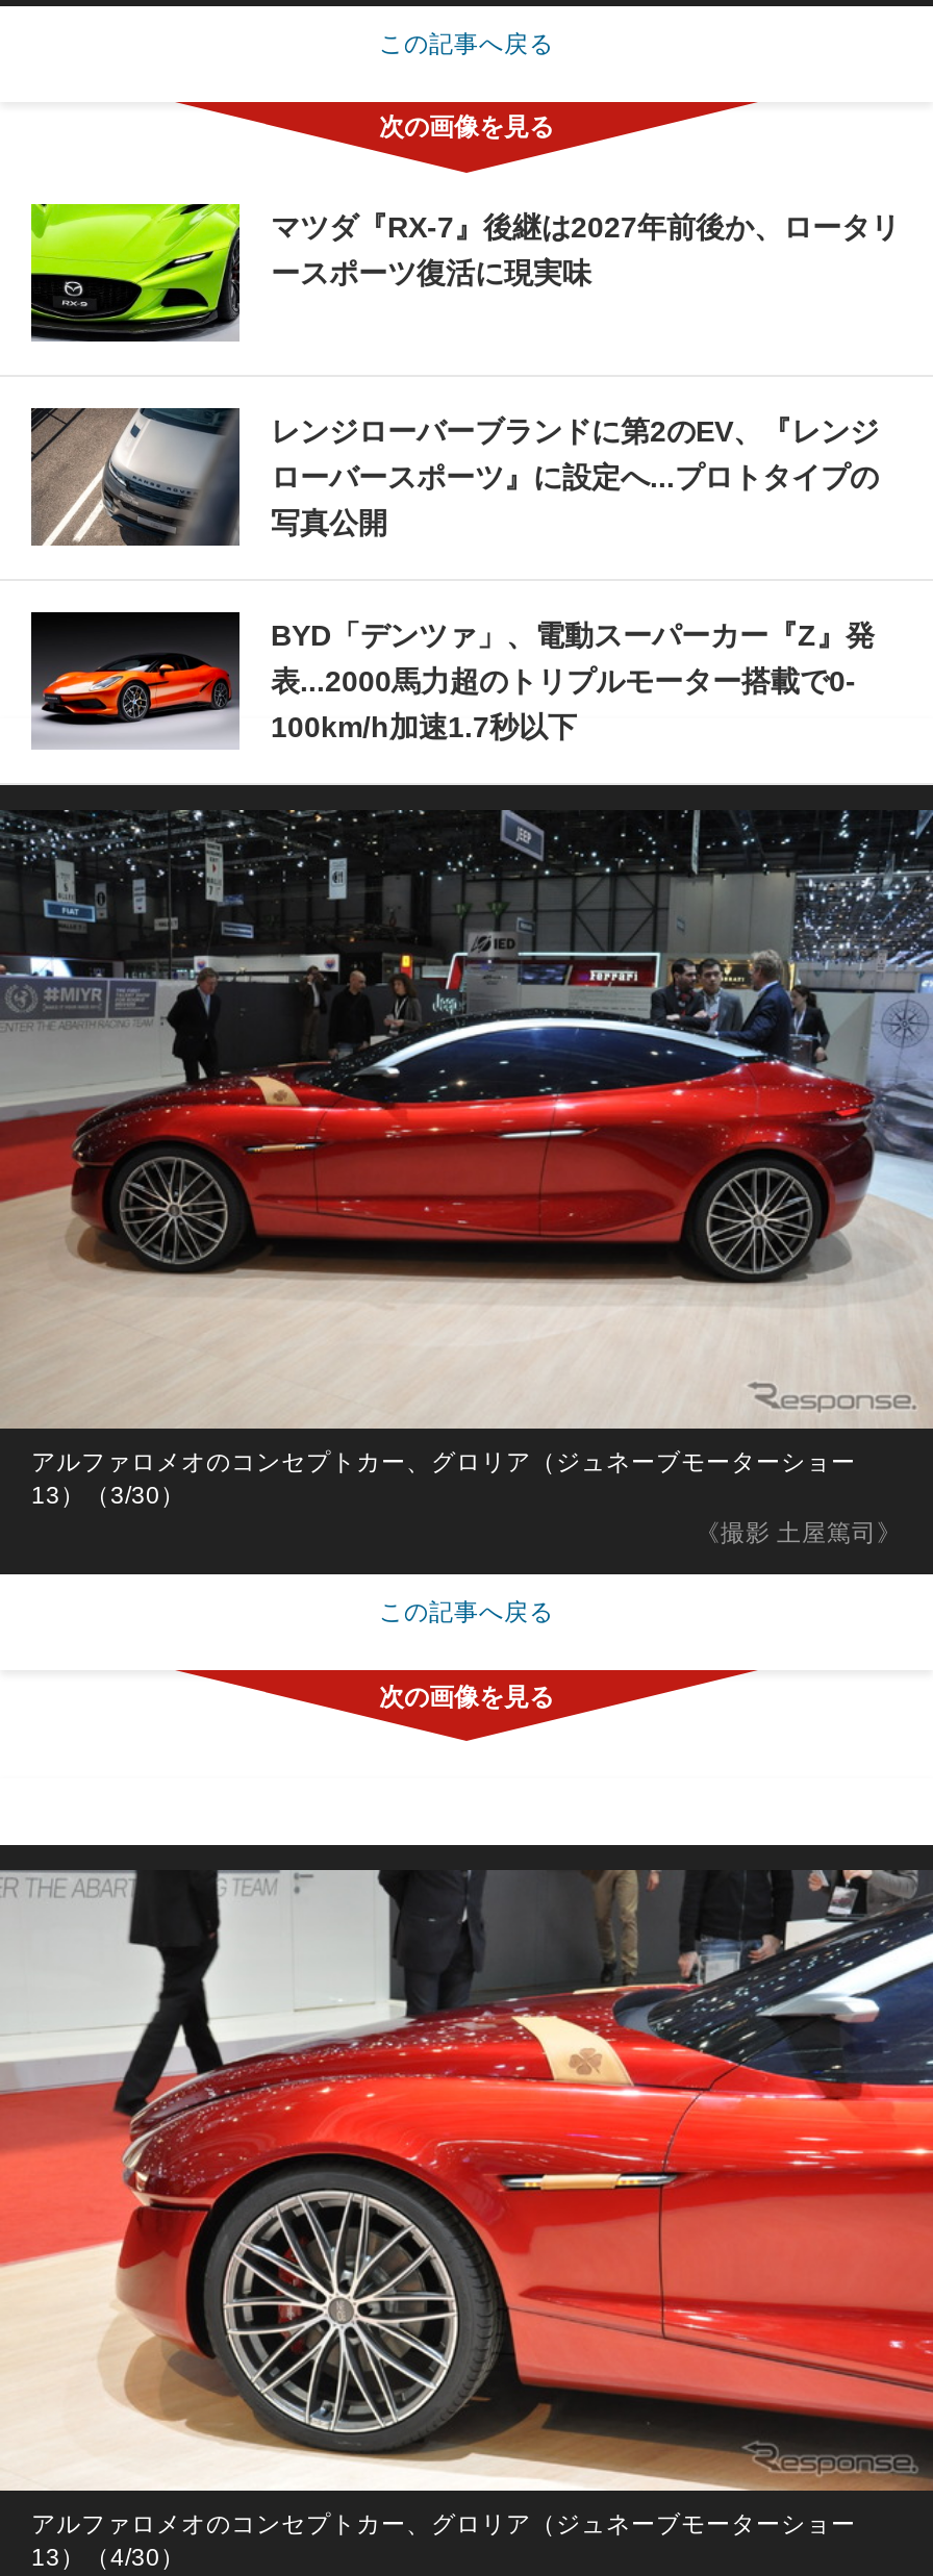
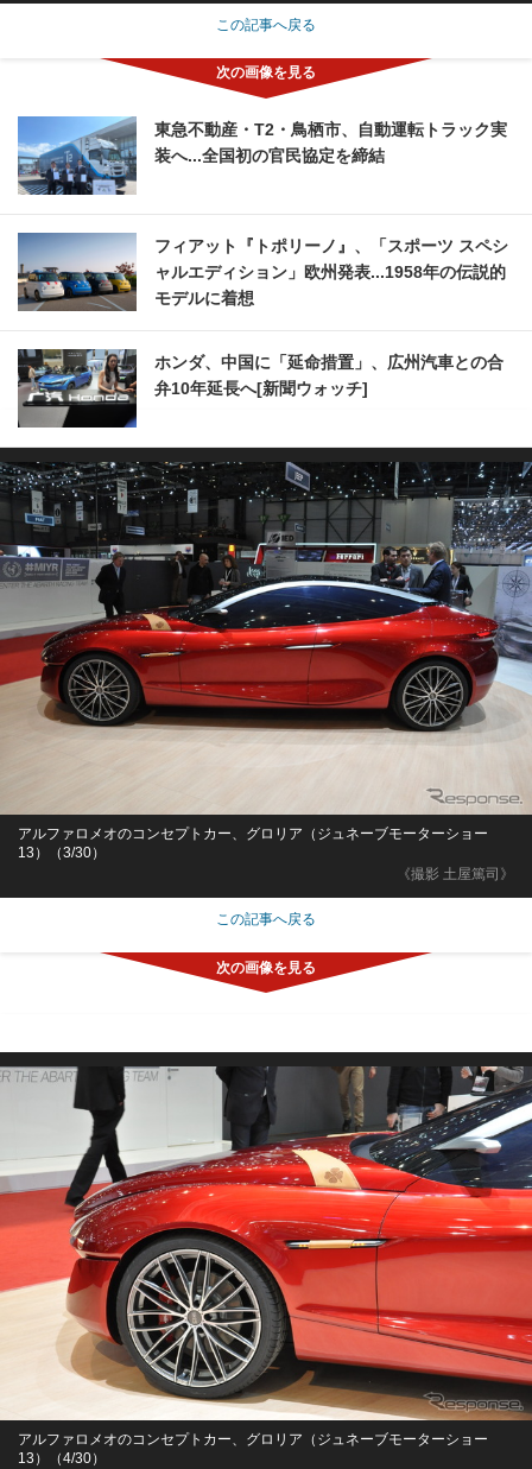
- [image]
- マツダ『RX-7』後継は2027年前後か、ロータリ
- ースポーツ復活に現実味
+ [image]
+ 東急不動産・T2・鳥栖市、自動運転トラック実
+ 装へ...全国初の官民協定を締結

- [image]
- レンジローバーブランドに第2のEV、『レンジ
- ローバースポーツ』に設定へ...プロトタイプの
- 写真公開
+ [image]
+ フィアット『トポリーノ』、「スポーツ スペシ
+ ャルエディション」欧州発表...1958年の伝説的
+ モデルに着想

- [image]
- BYD「デンツァ」、電動スーパーカー『Z』発
- 表...2000馬力超のトリプルモーター搭載で0-
- 100km/h加速1.7秒以下
+ [image]
+ ホンダ、中国に「延命措置」、広州汽車との合
+ 弁10年延長へ[新聞ウォッチ]
